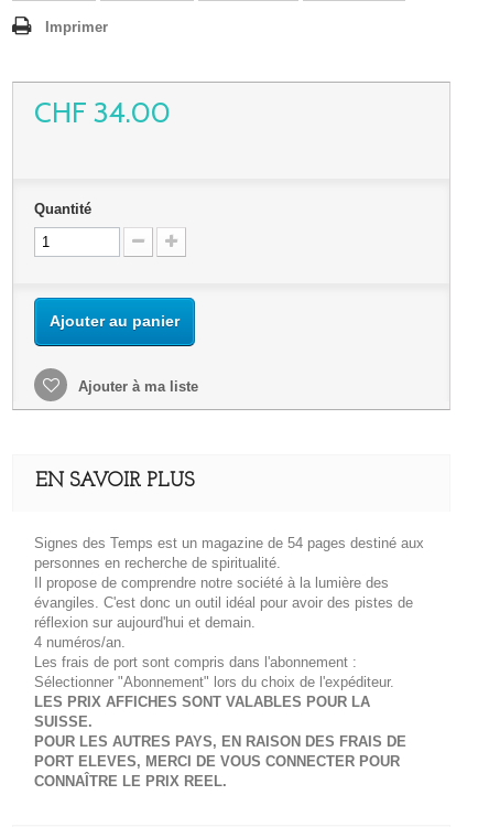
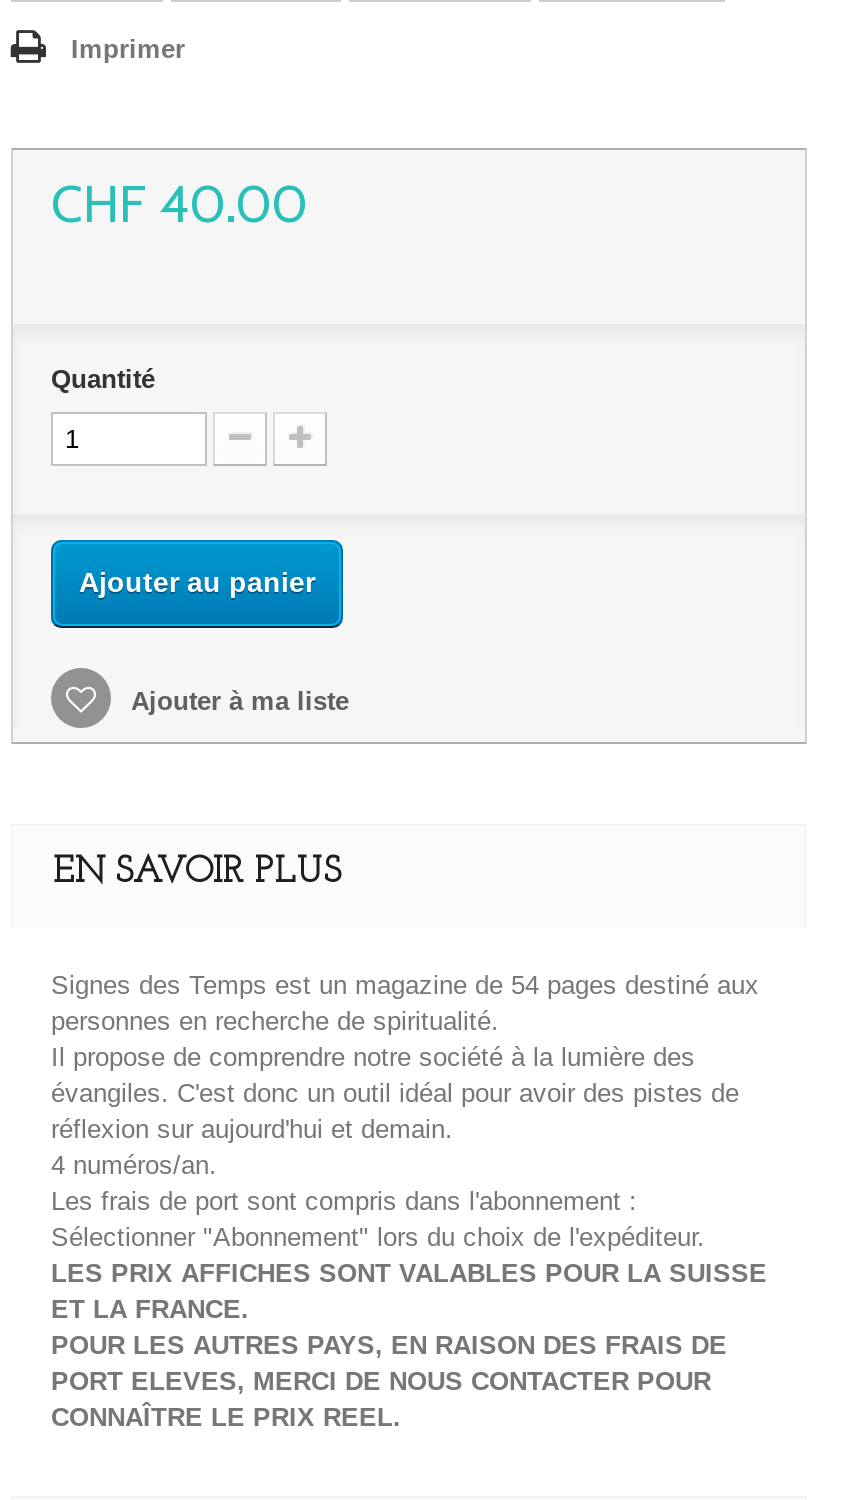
- CHF 34.00
+ CHF 40.00

- LES PRIX AFFICHES SONT VALABLES POUR LA
- SUISSE.
+ LES PRIX AFFICHES SONT VALABLES POUR LA SUISSE
+ ET LA FRANCE.

- PORT ELEVES, MERCI DE VOUS CONNECTER POUR
+ PORT ELEVES, MERCI DE NOUS CONTACTER POUR
